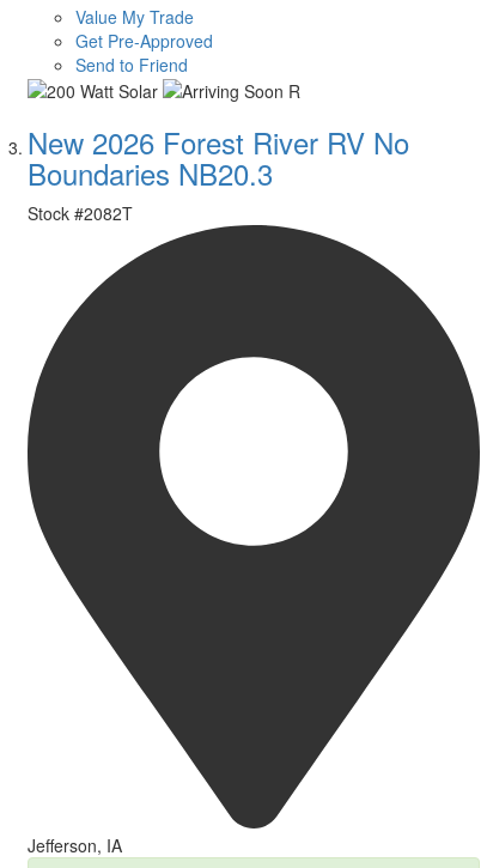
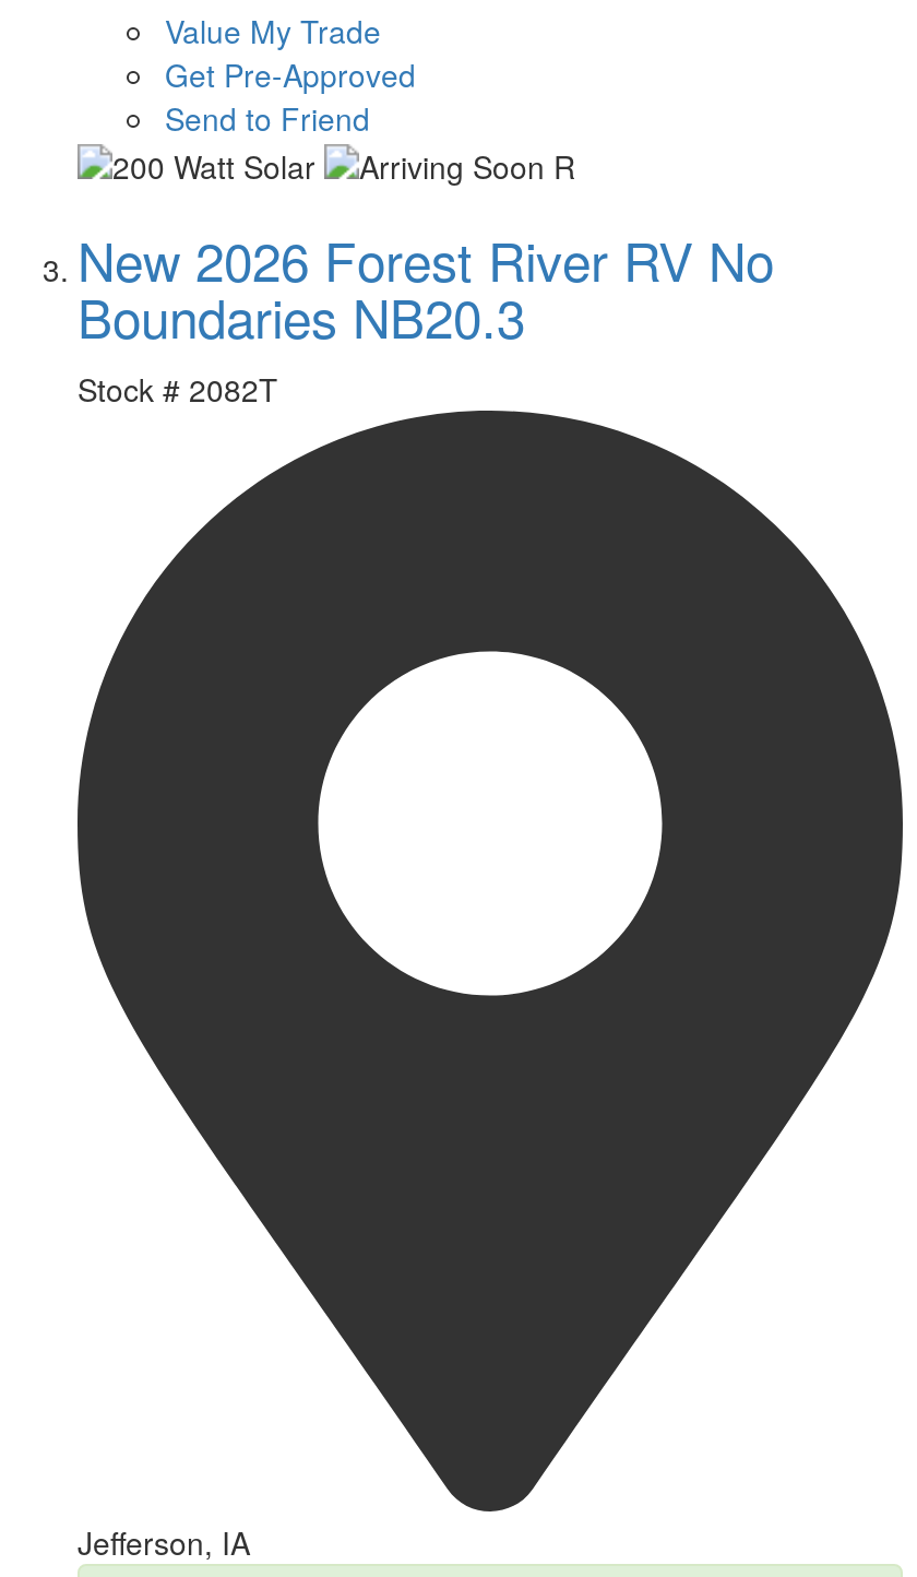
- Stock #2082T
+ Stock # 2082T
